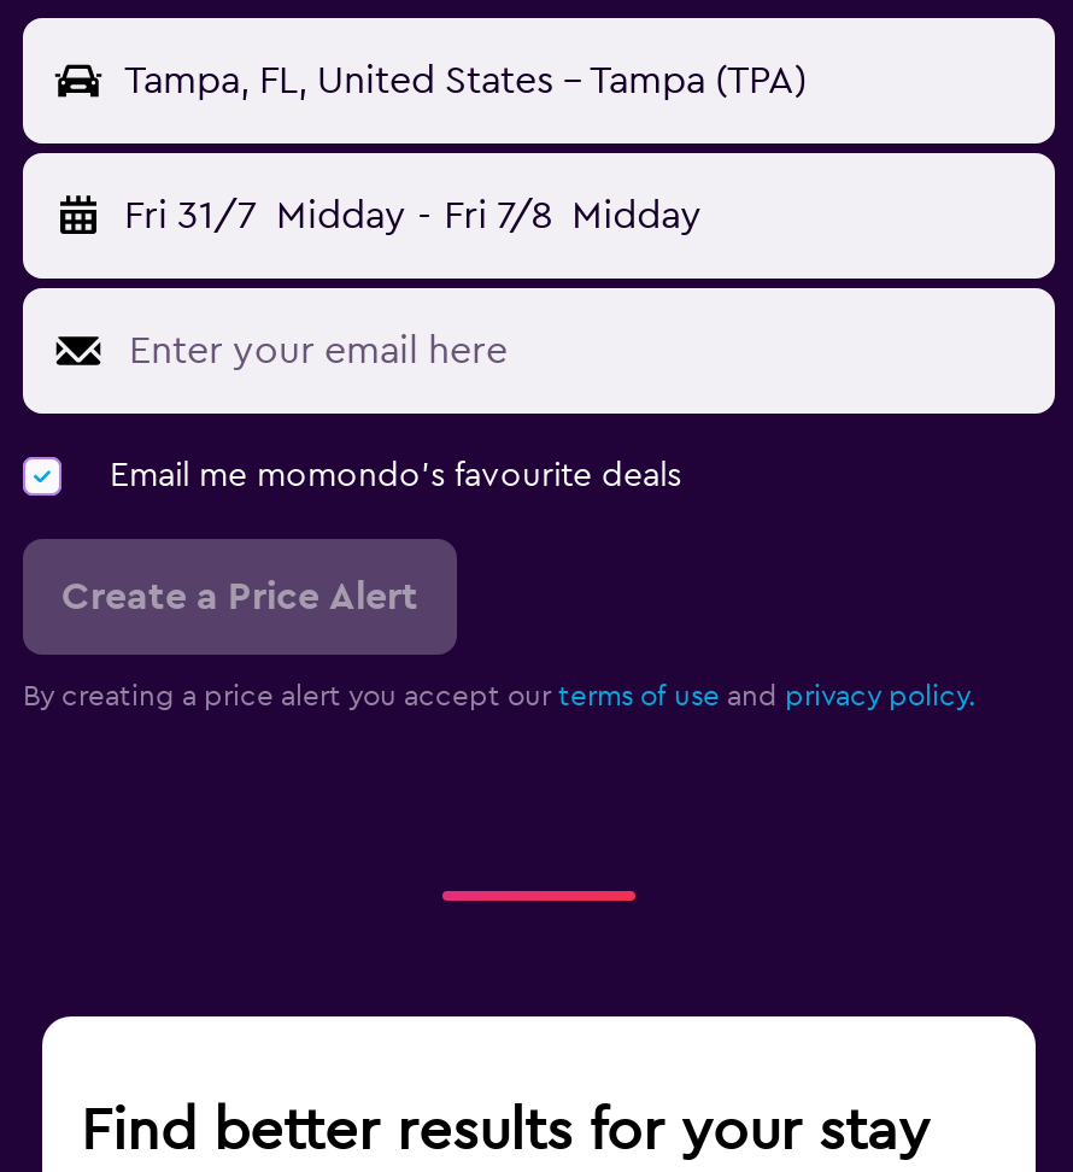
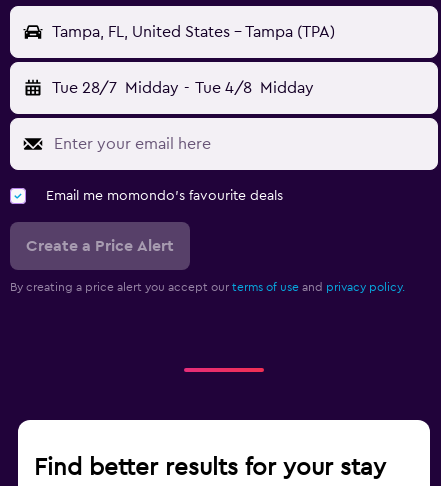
- Fri 31/7 Midday - Fri 7/8 Midday
+ Tue 28/7 Midday - Tue 4/8 Midday
